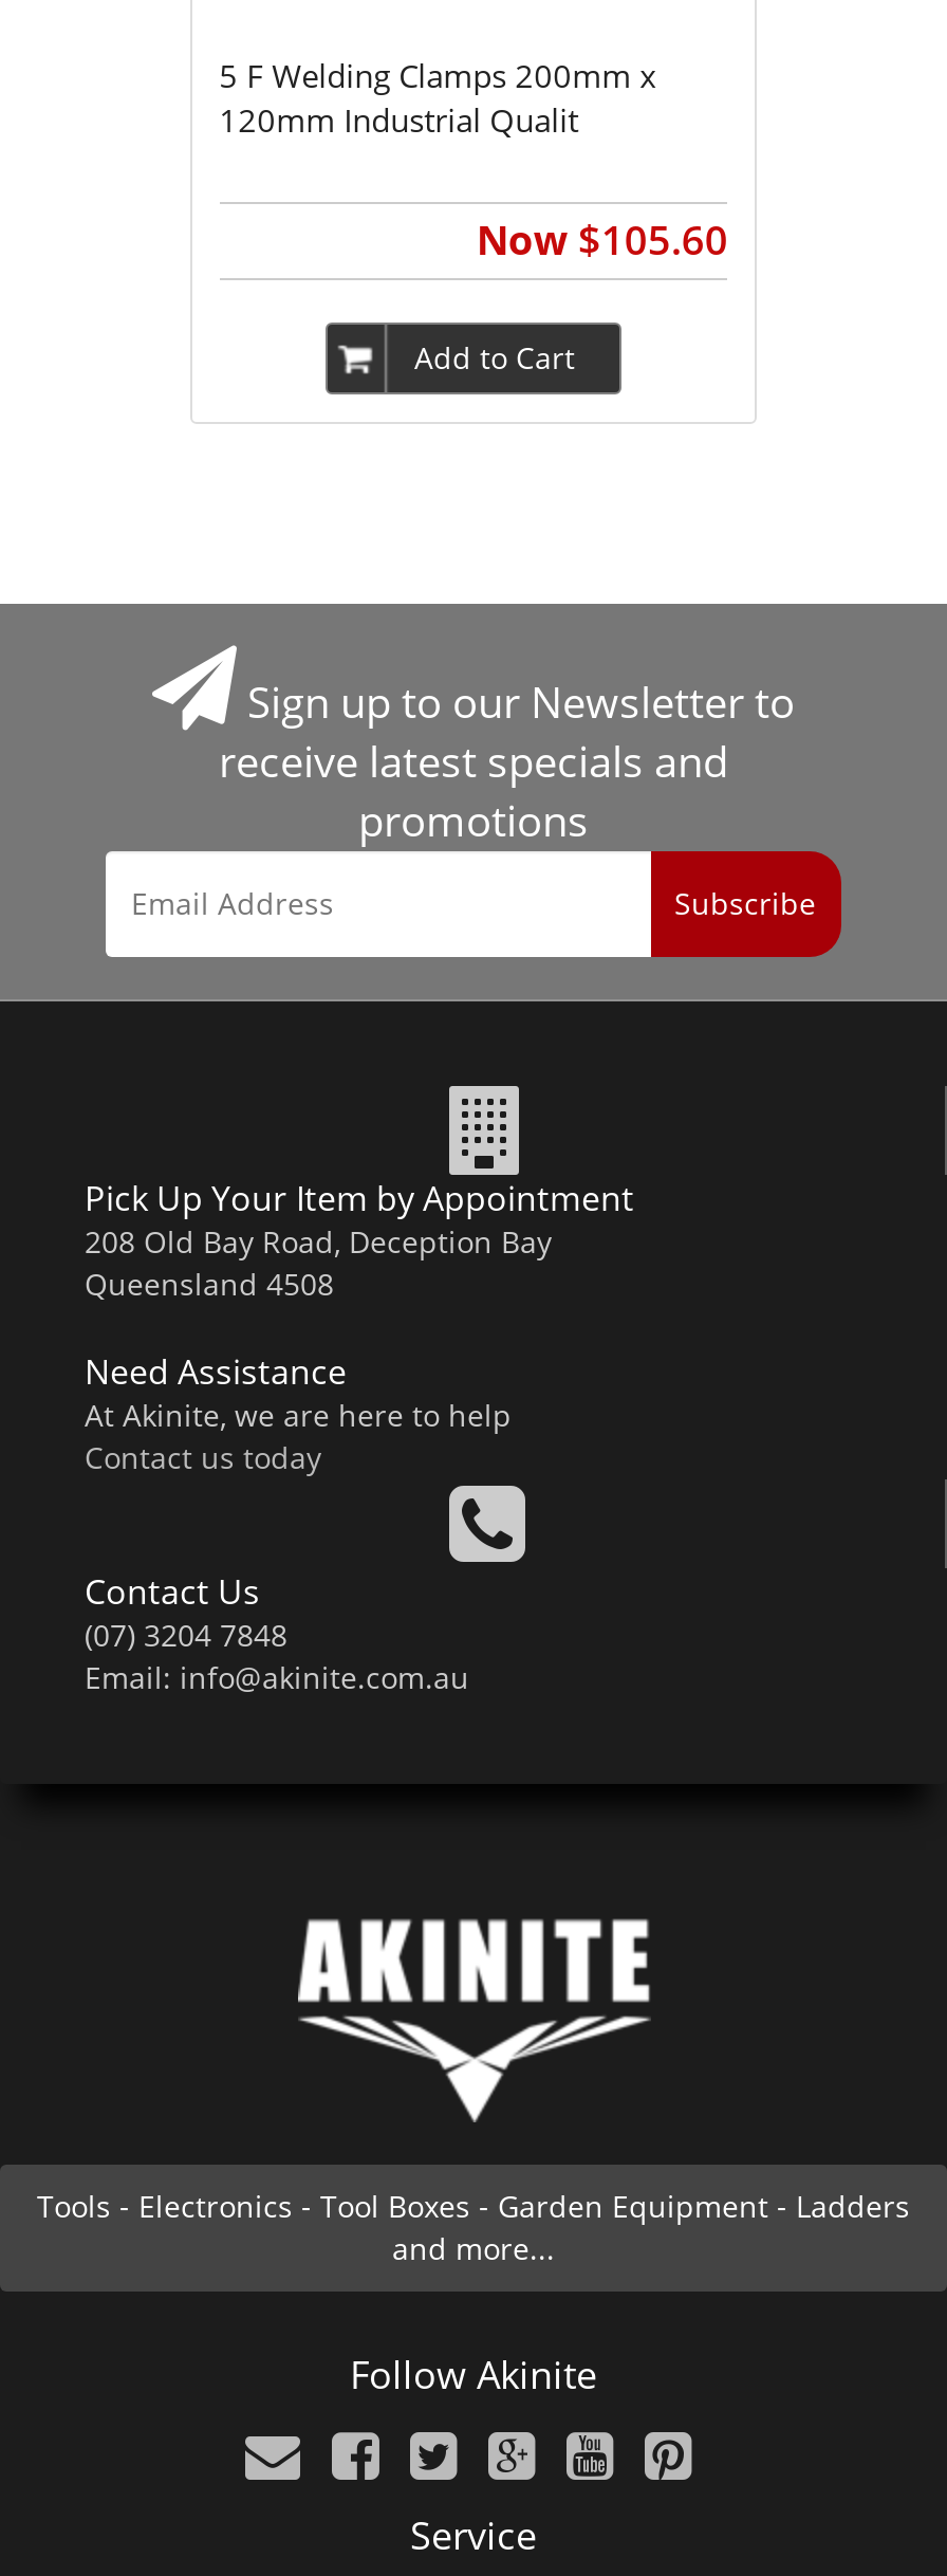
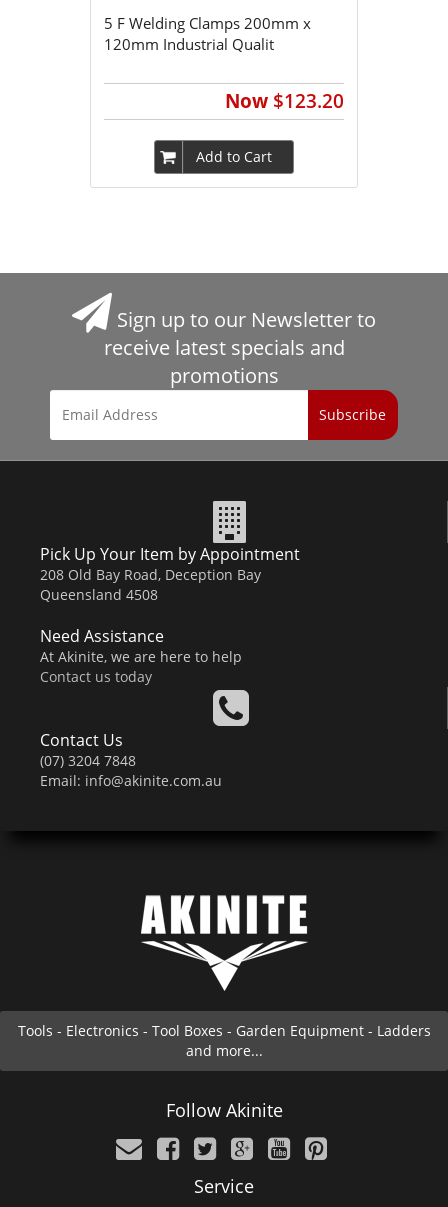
- Now $105.60
+ Now $123.20
